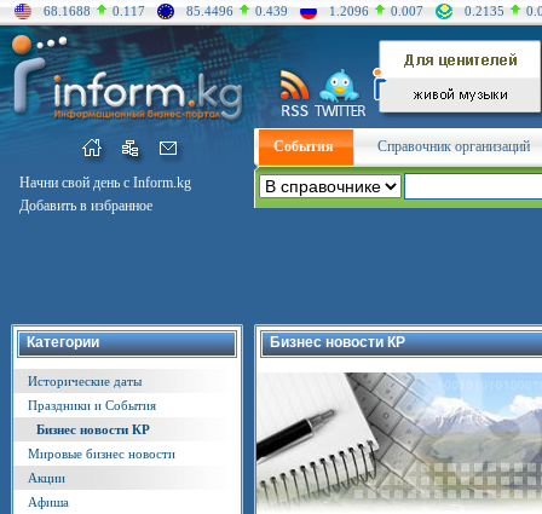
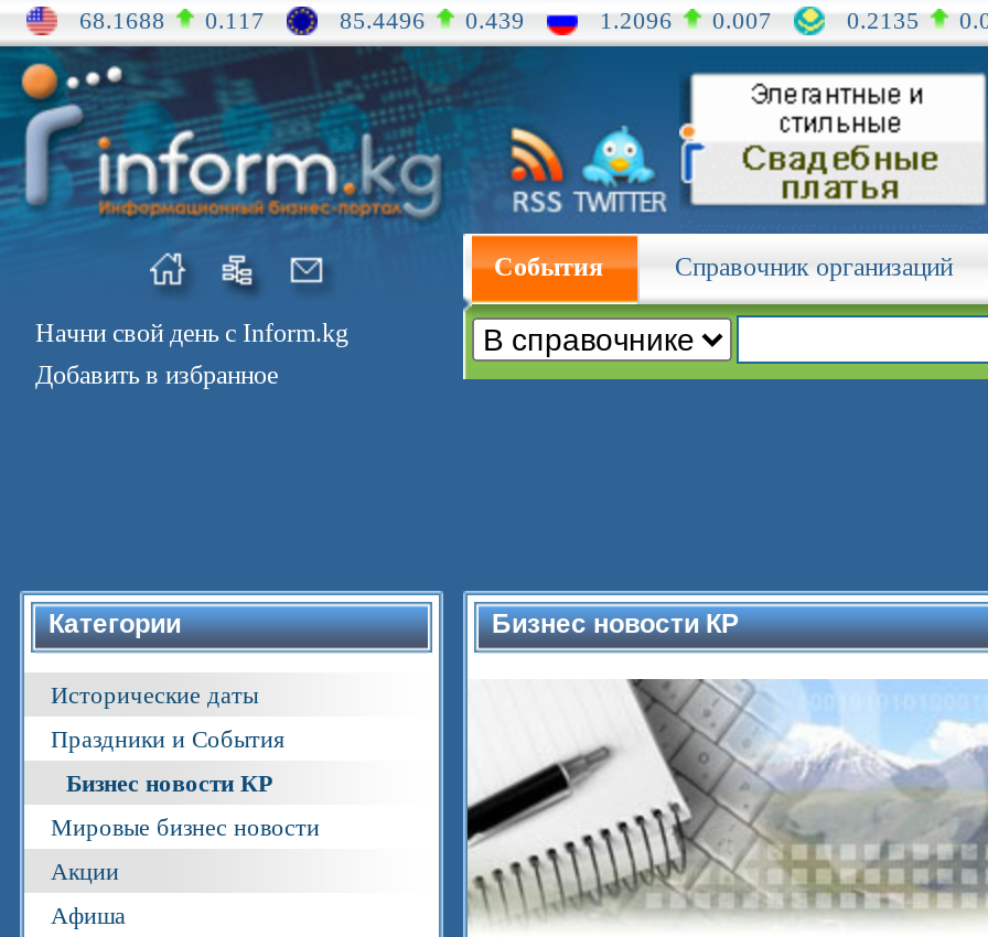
- [image]
+ [image]
